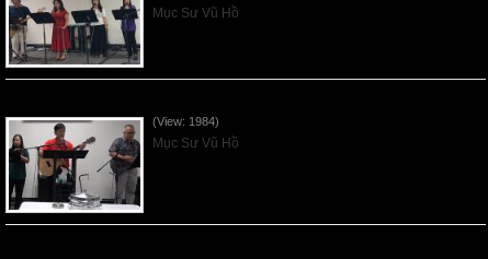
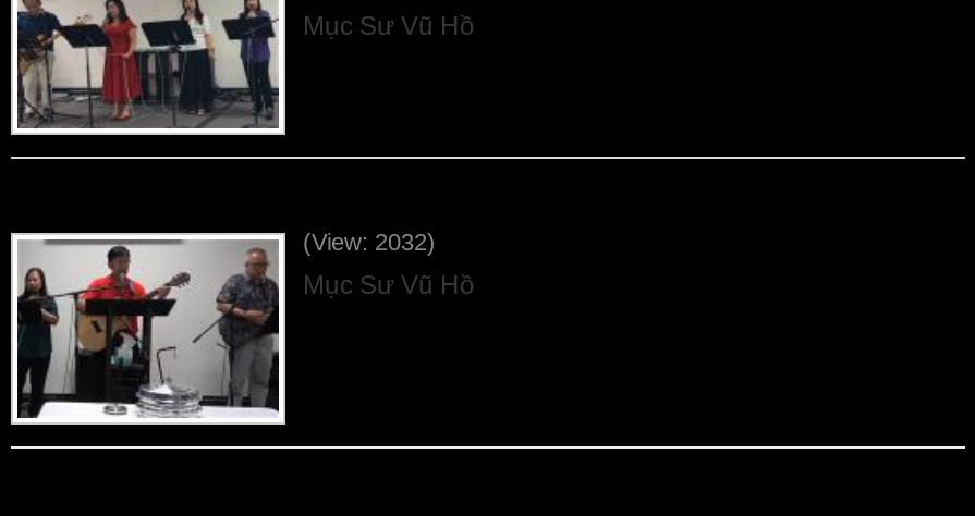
- (View: 1984)
+ (View: 2032)
